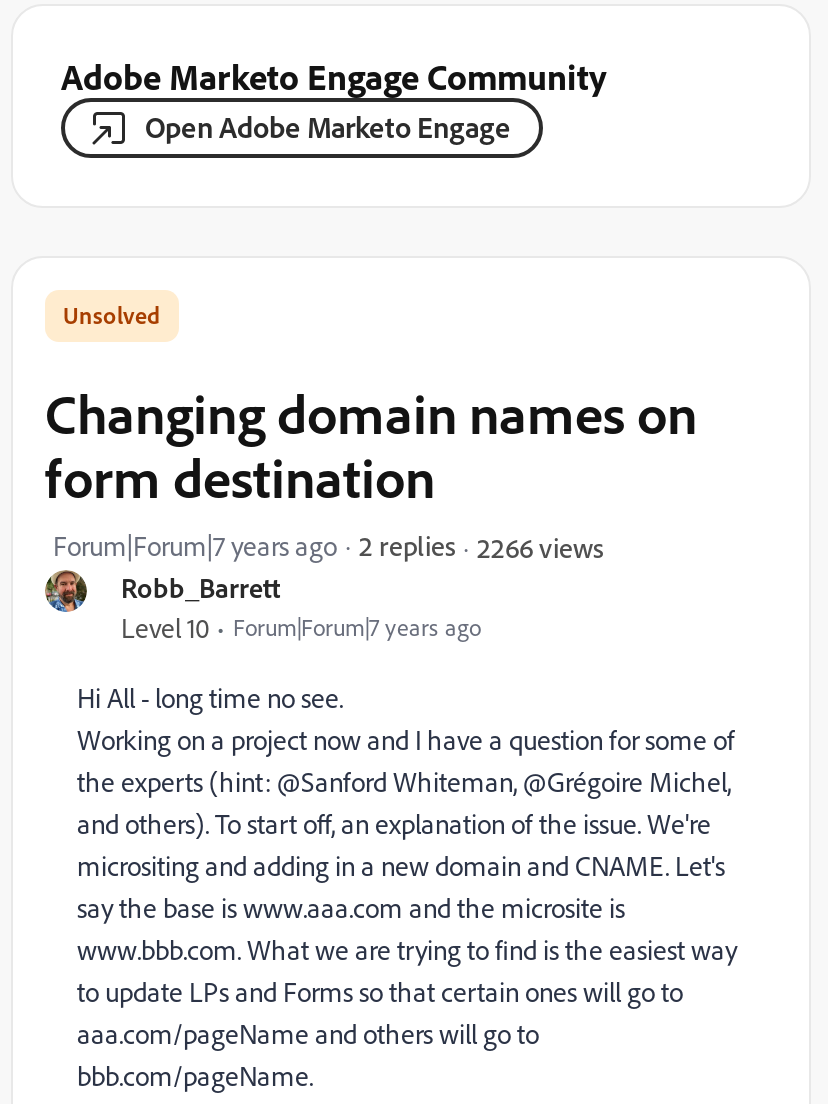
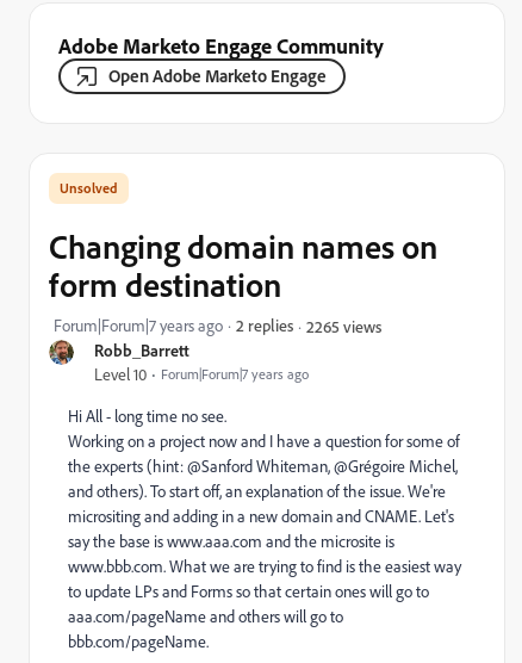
- 2266 views
+ 2265 views
